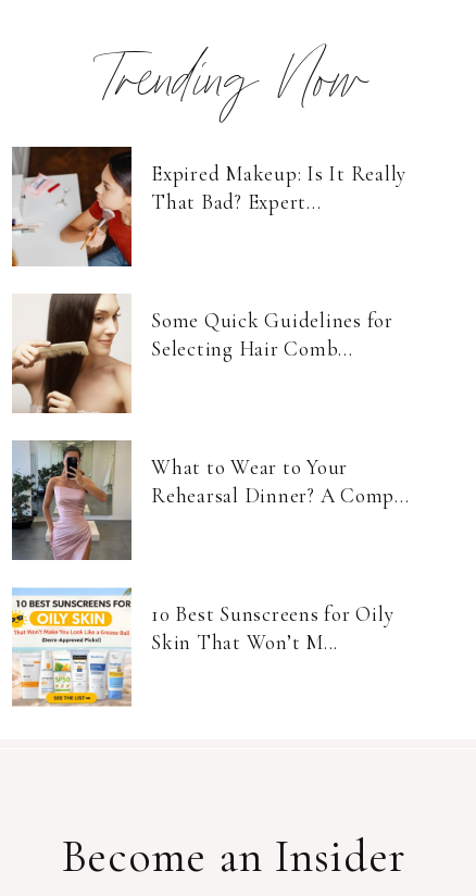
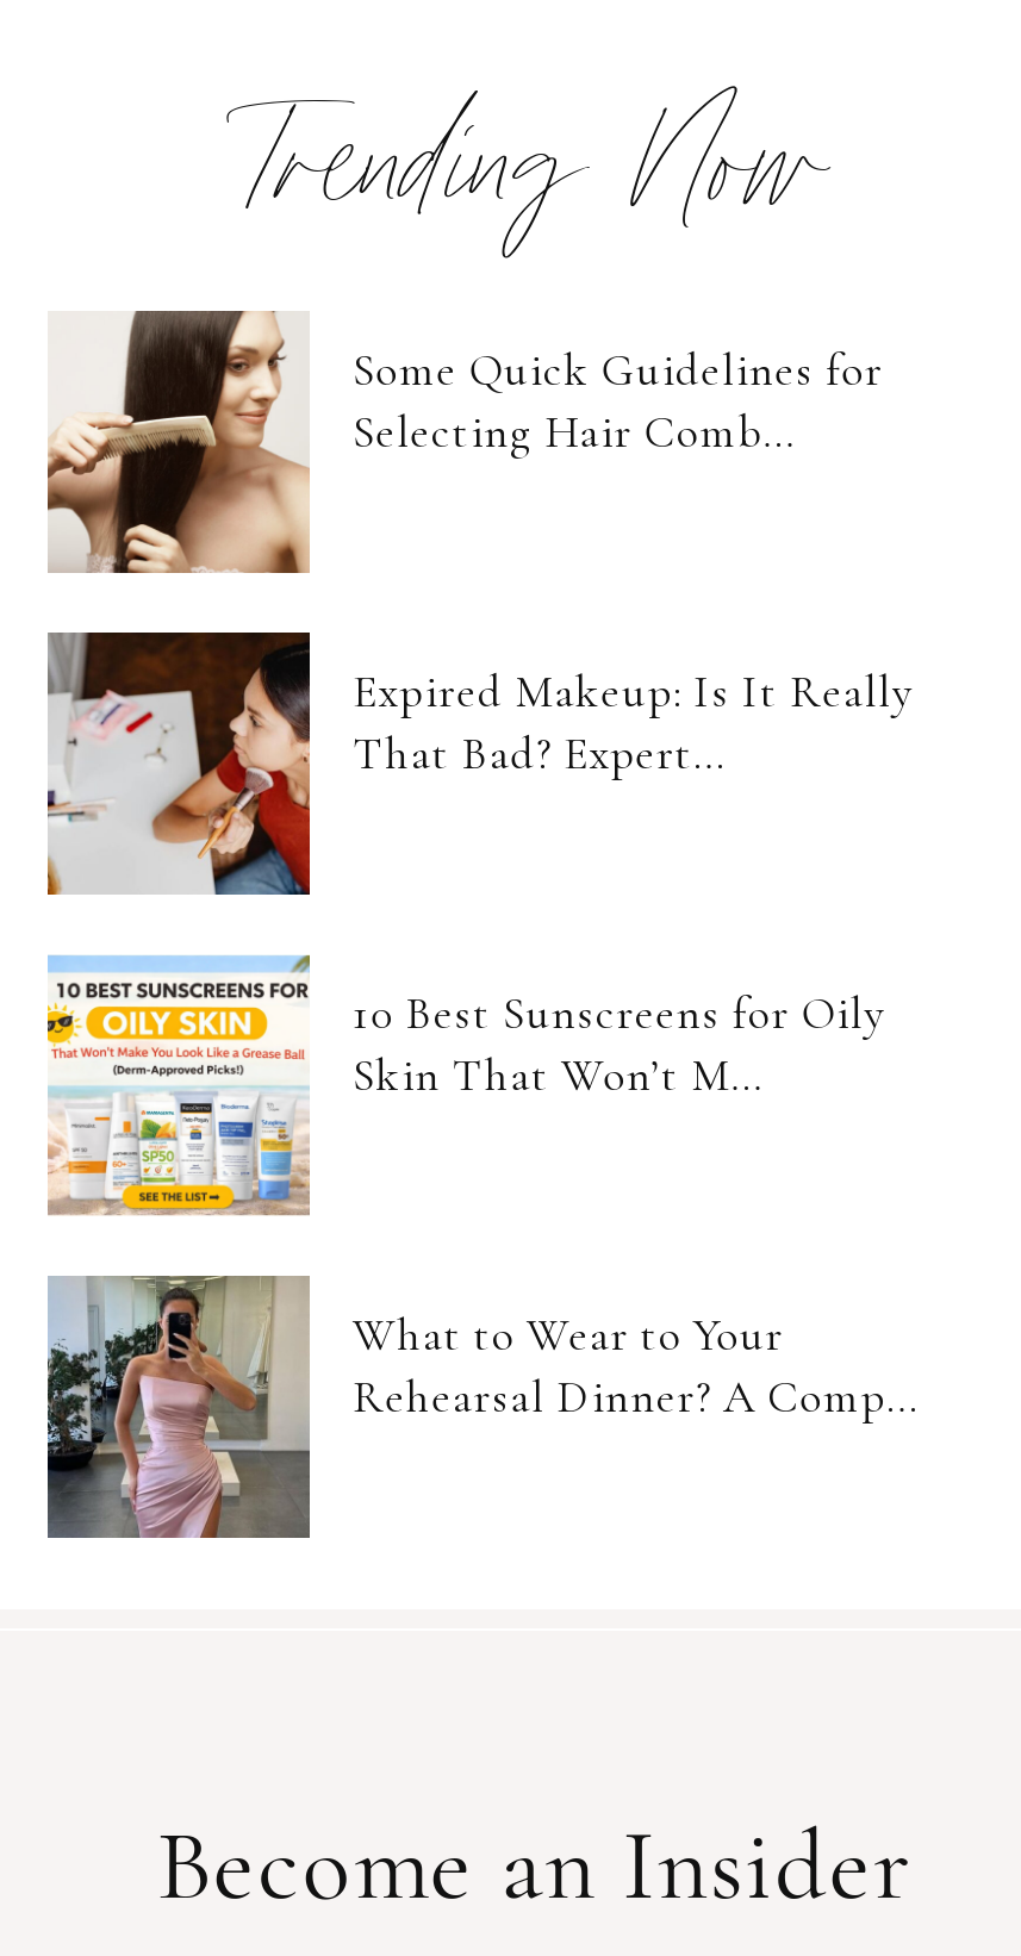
moved down: [image] | Expired Makeup: Is It Really | That Bad? Expert...

moved up: [image] | Some Quick Guidelines for | Selecting Hair Comb...

moved down: [image] | What to Wear to Your | Rehearsal Dinner? A Comp...

moved up: [image] | 10 Best Sunscreens for Oily | Skin That Won’t M...
